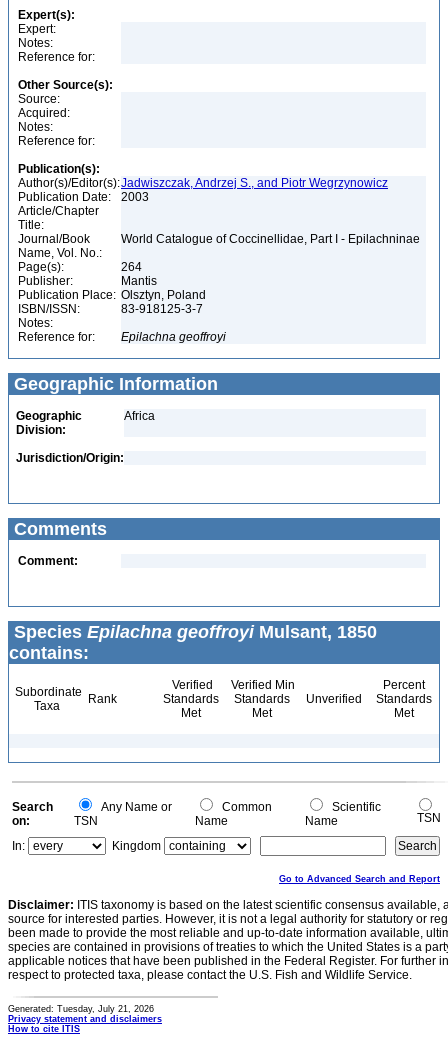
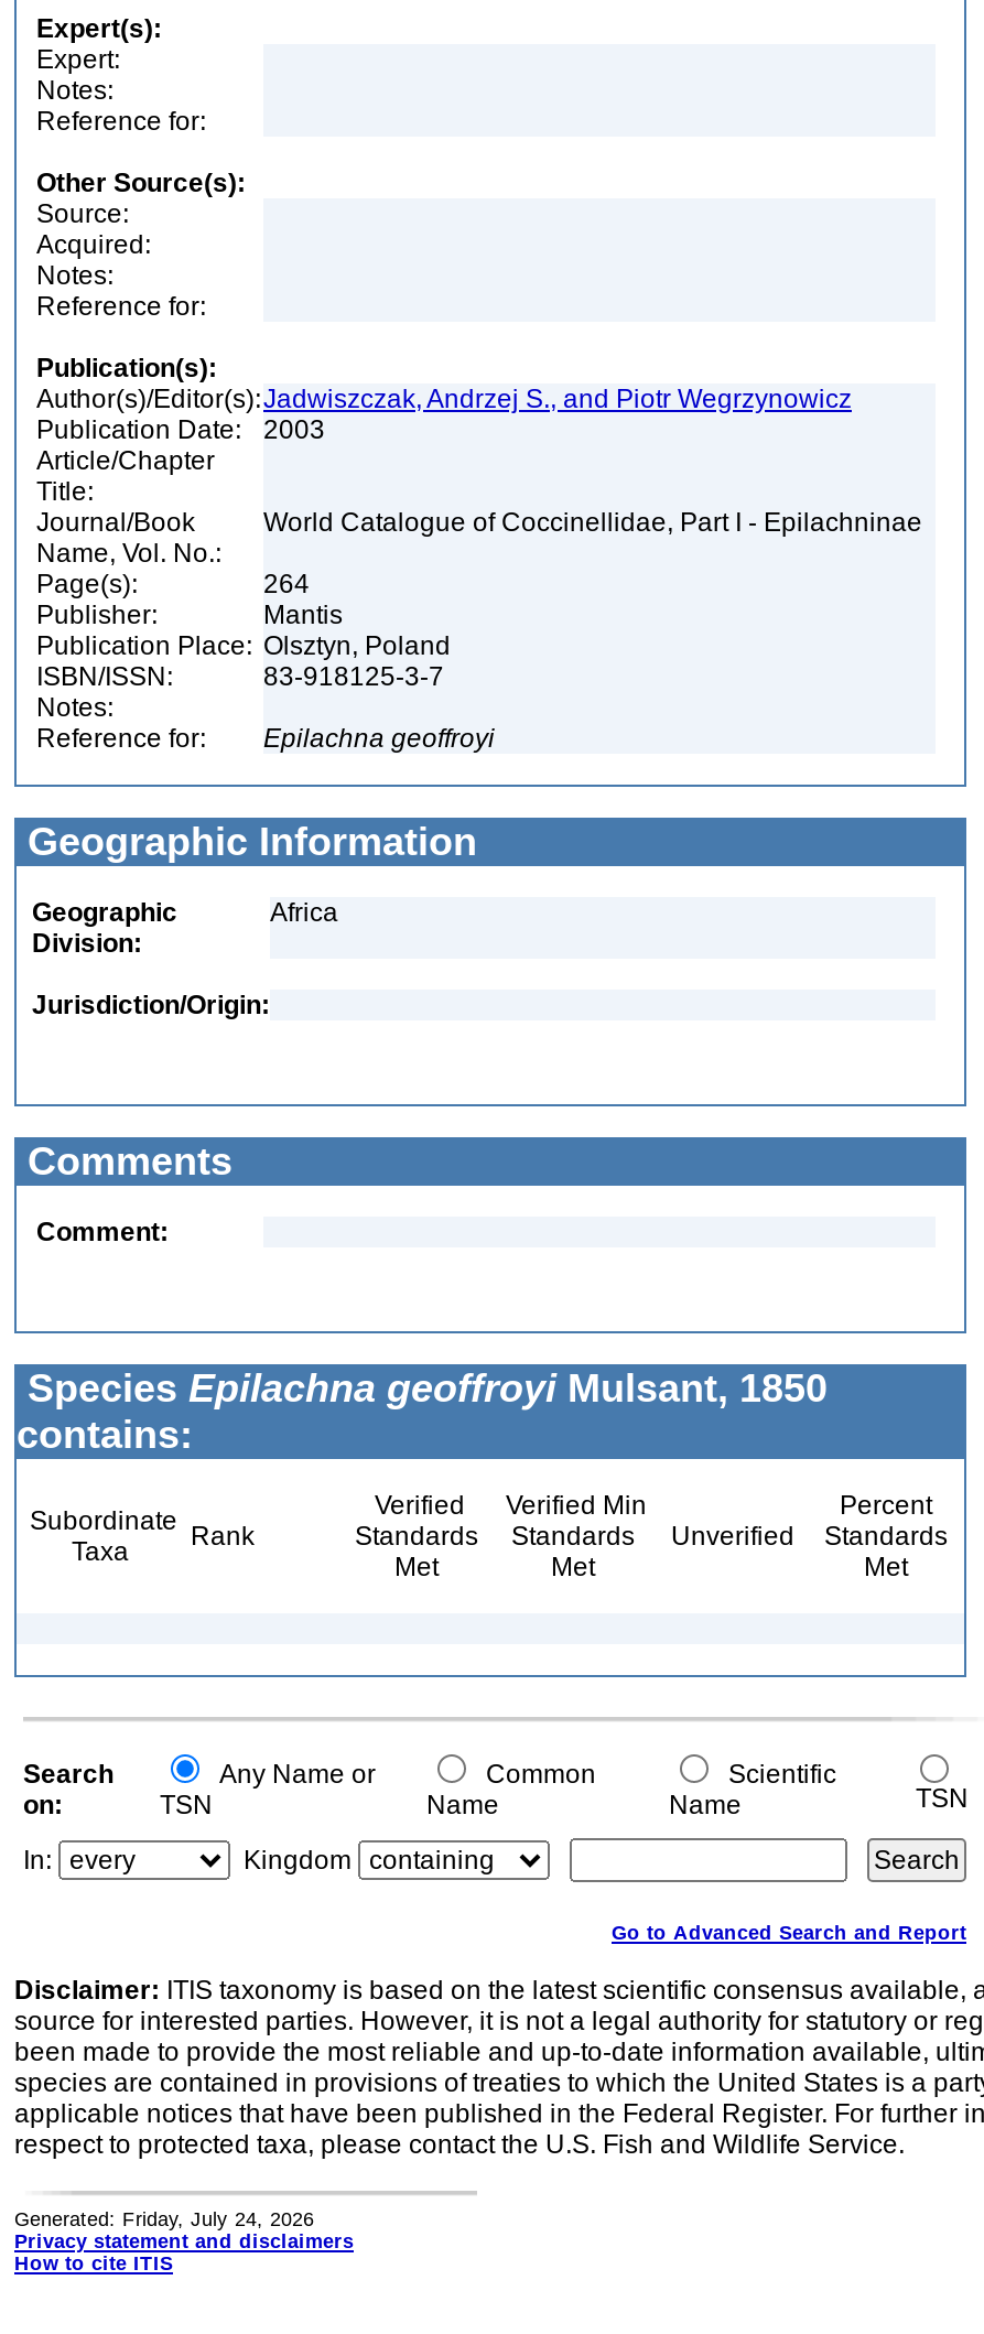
- Generated: Tuesday, July 21, 2026
+ Generated: Friday, July 24, 2026
